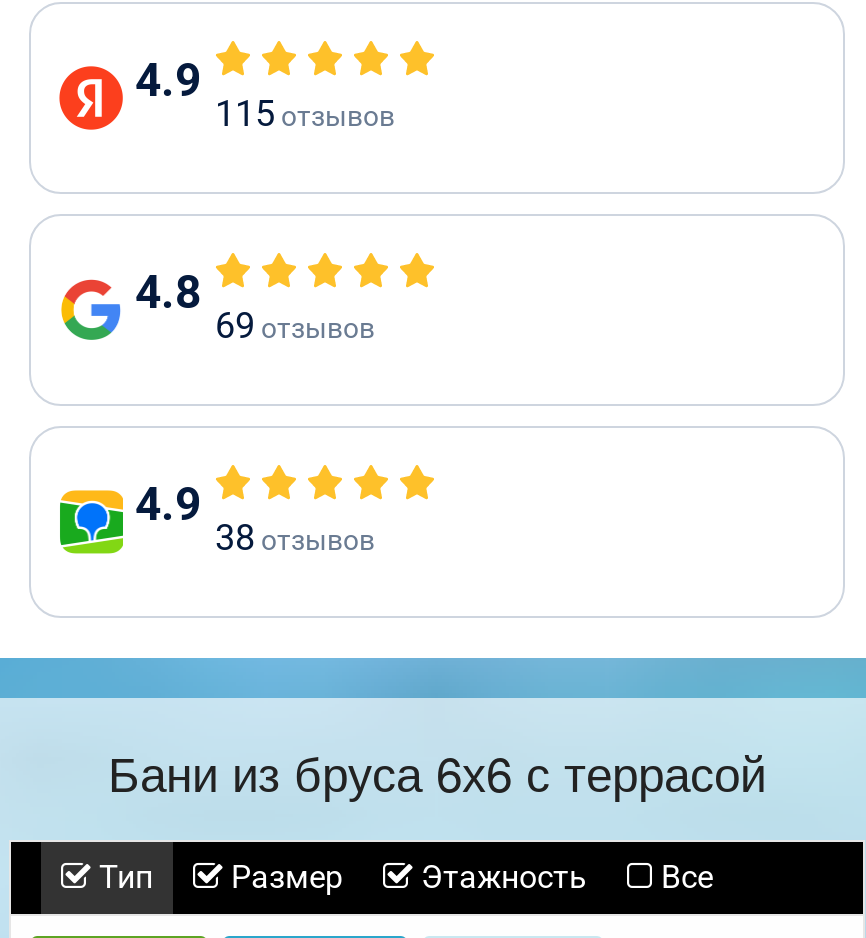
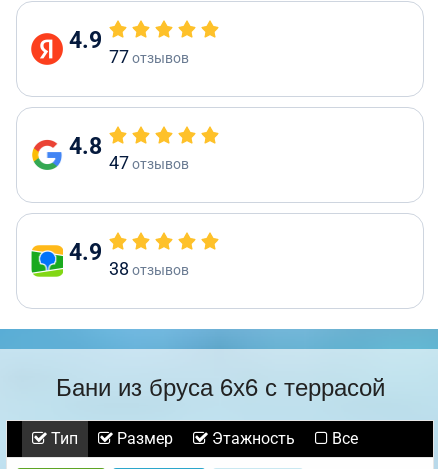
- 115 отзывов
+ 77 отзывов

- 69 отзывов
+ 47 отзывов
